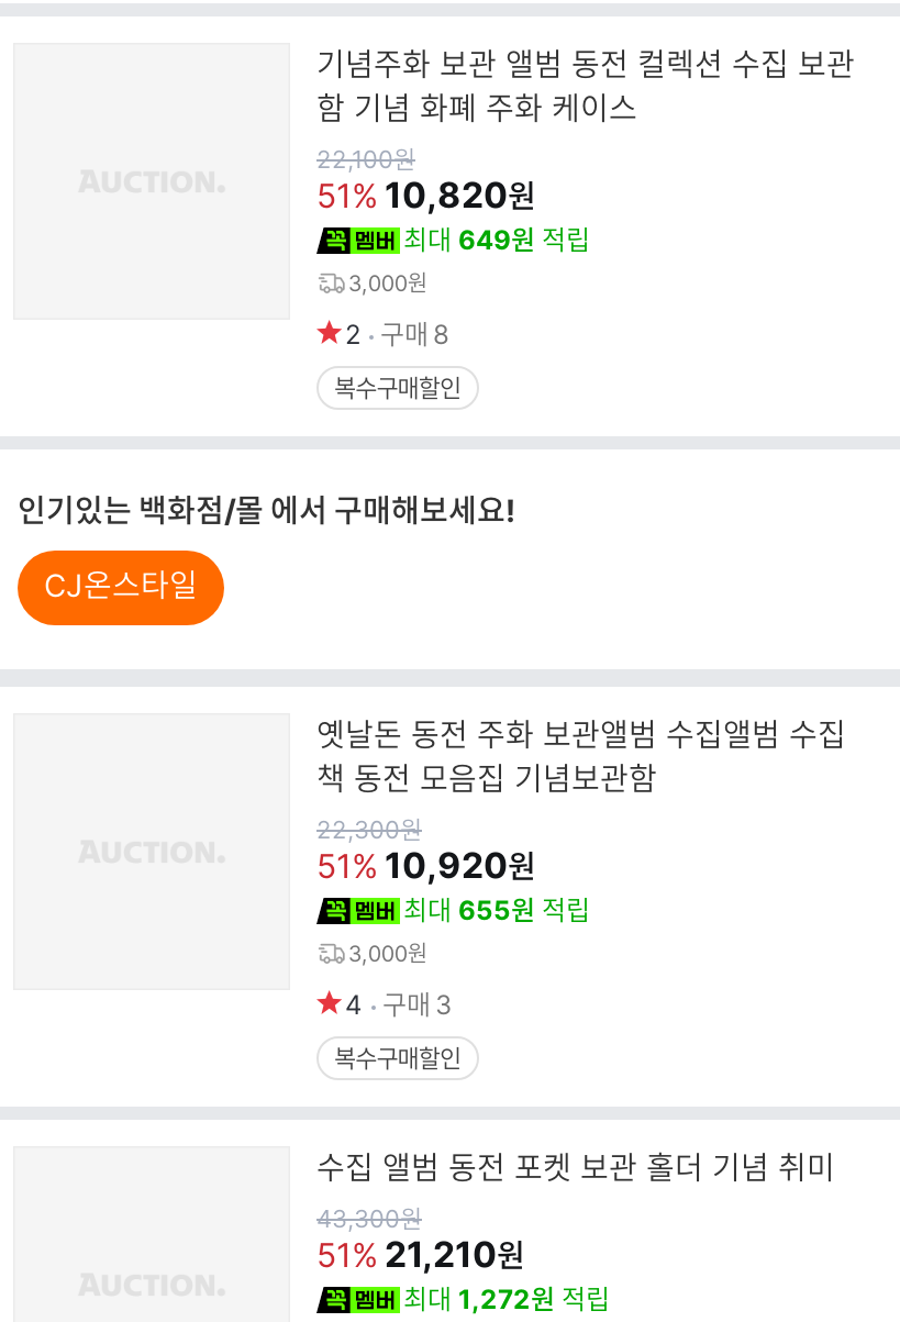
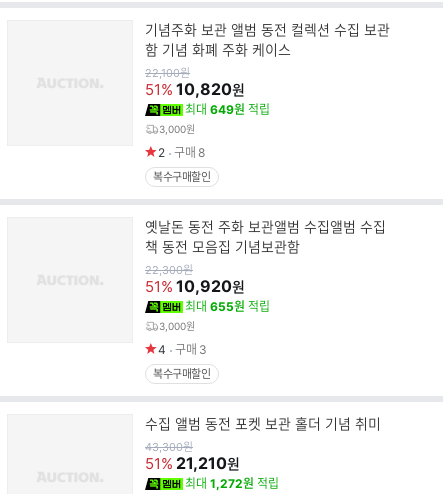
- 인기있는 백화점/몰 에서 구매해보세요!
- CJ온스타일
